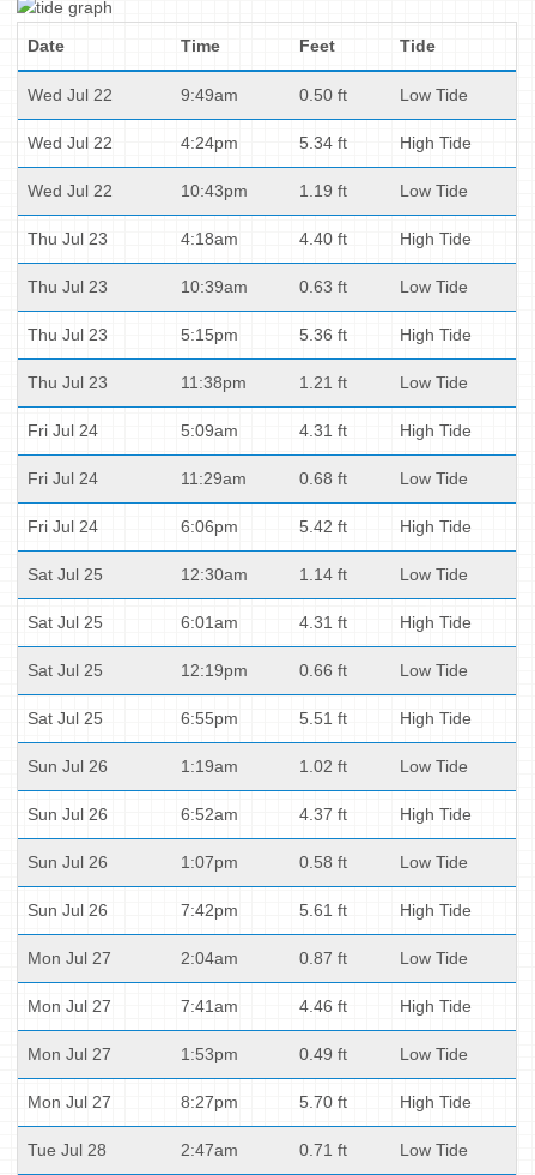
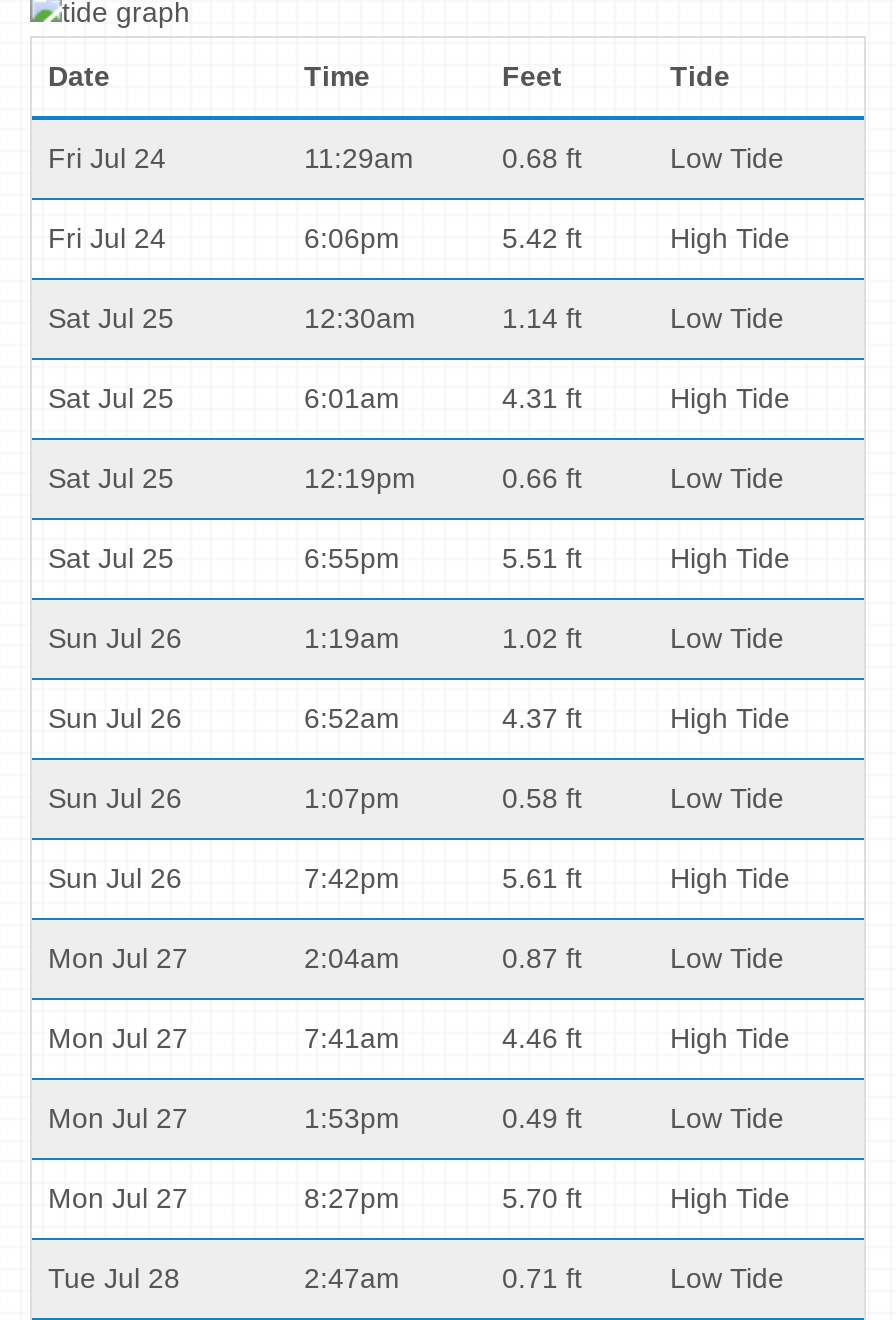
- Wed Jul 22
- 9:49am
- 0.50 ft
- Low Tide
- Wed Jul 22
- 4:24pm
- 5.34 ft
- High Tide
- Wed Jul 22
- 10:43pm
- 1.19 ft
- Low Tide
- Thu Jul 23
- 4:18am
- 4.40 ft
- High Tide
- Thu Jul 23
- 10:39am
- 0.63 ft
- Low Tide
- Thu Jul 23
- 5:15pm
- 5.36 ft
- High Tide
- Thu Jul 23
- 11:38pm
- 1.21 ft
- Low Tide
- Fri Jul 24
- 5:09am
- 4.31 ft
- High Tide
